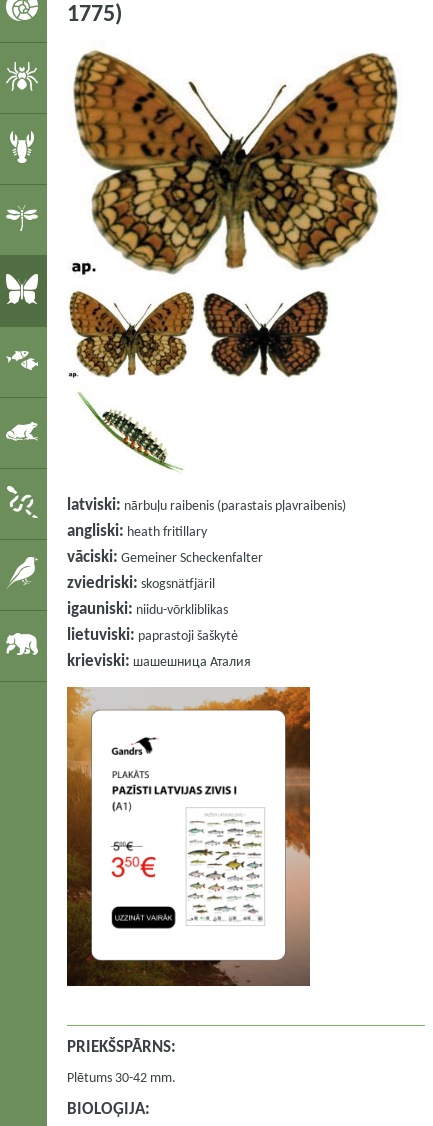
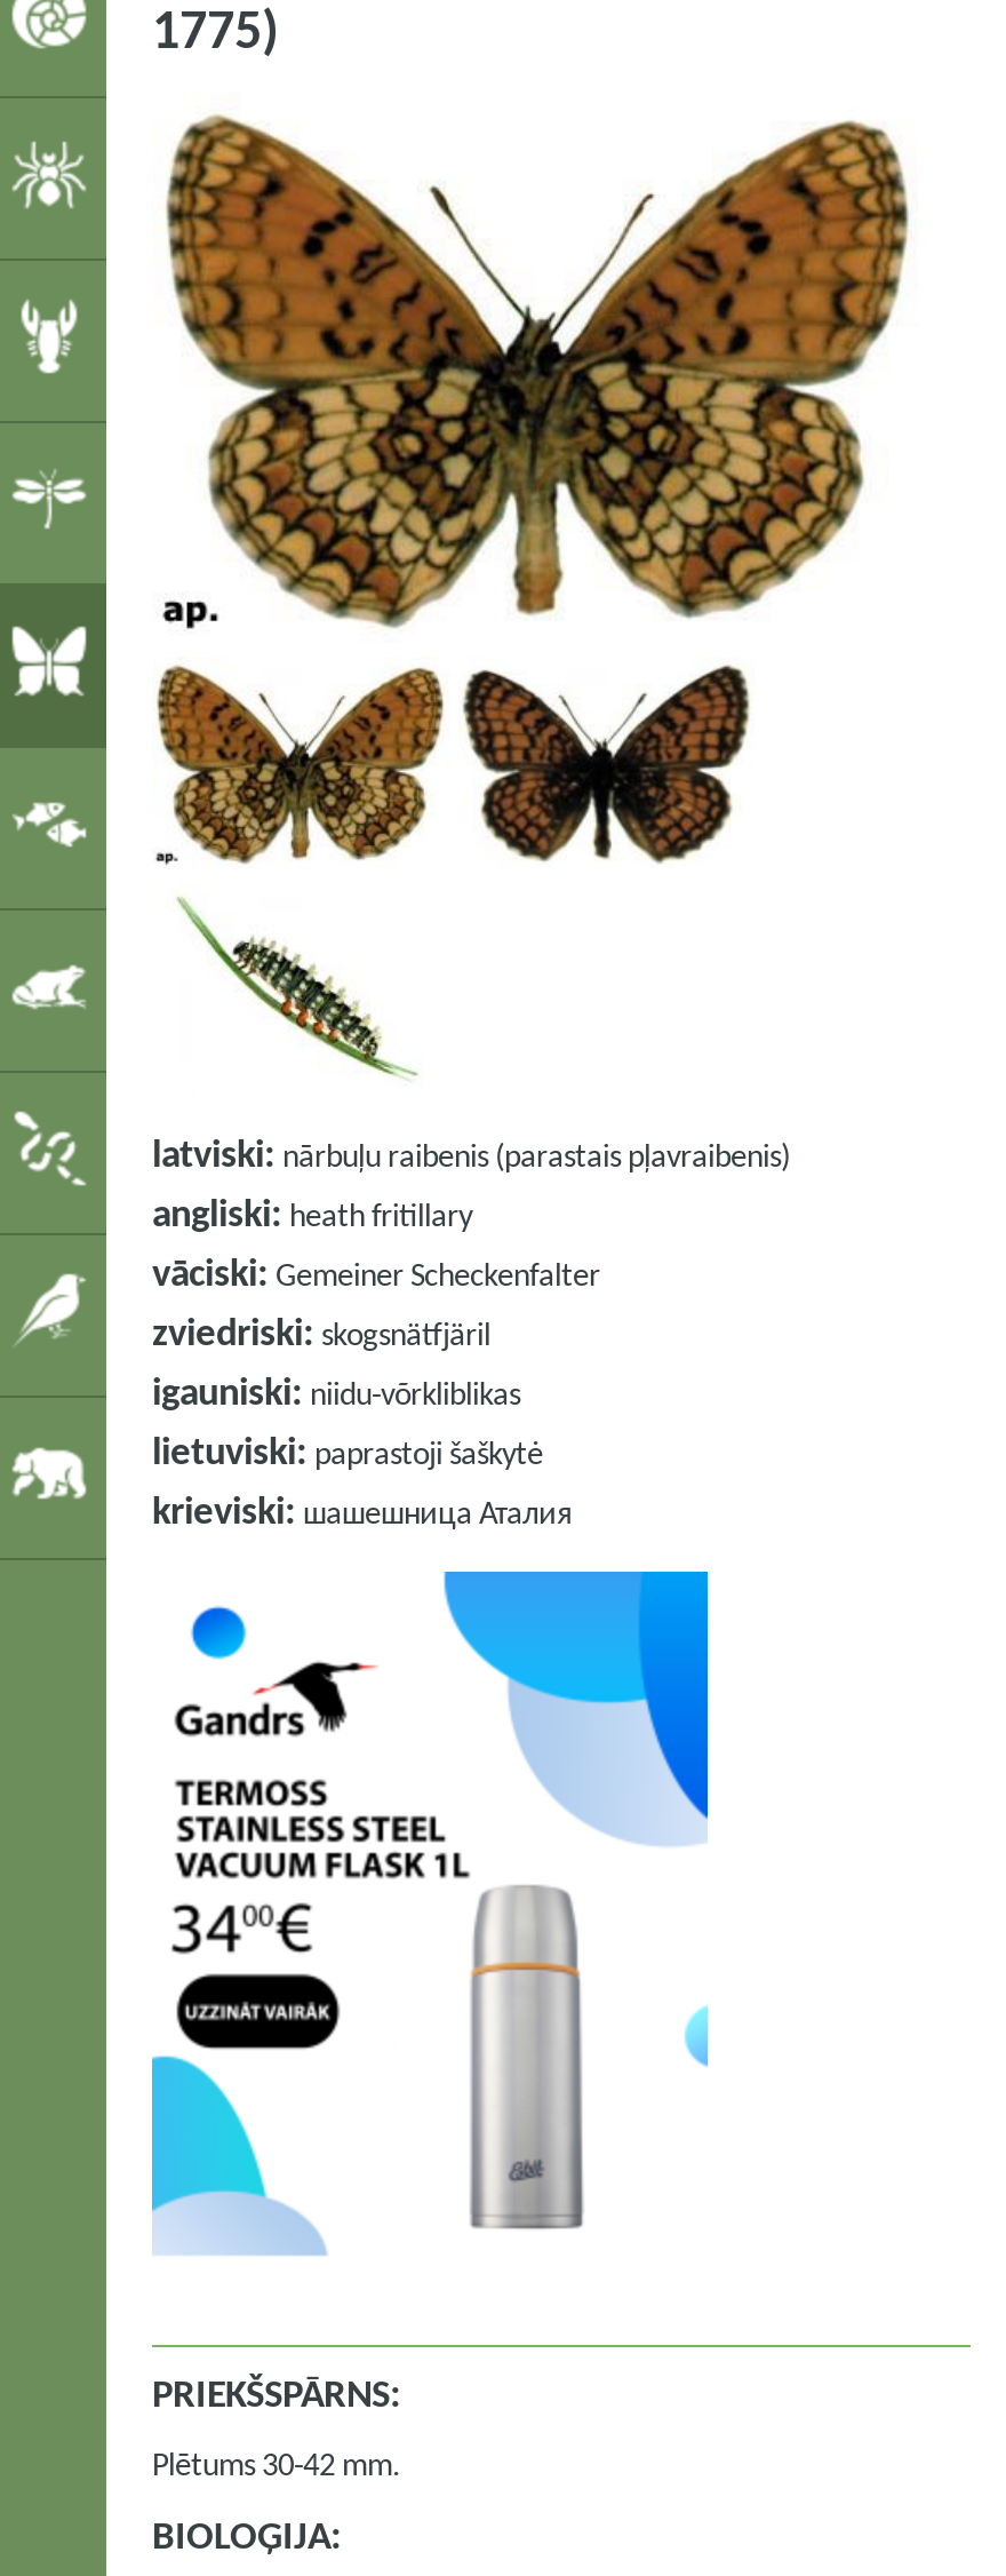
- [image]
+ [image]
